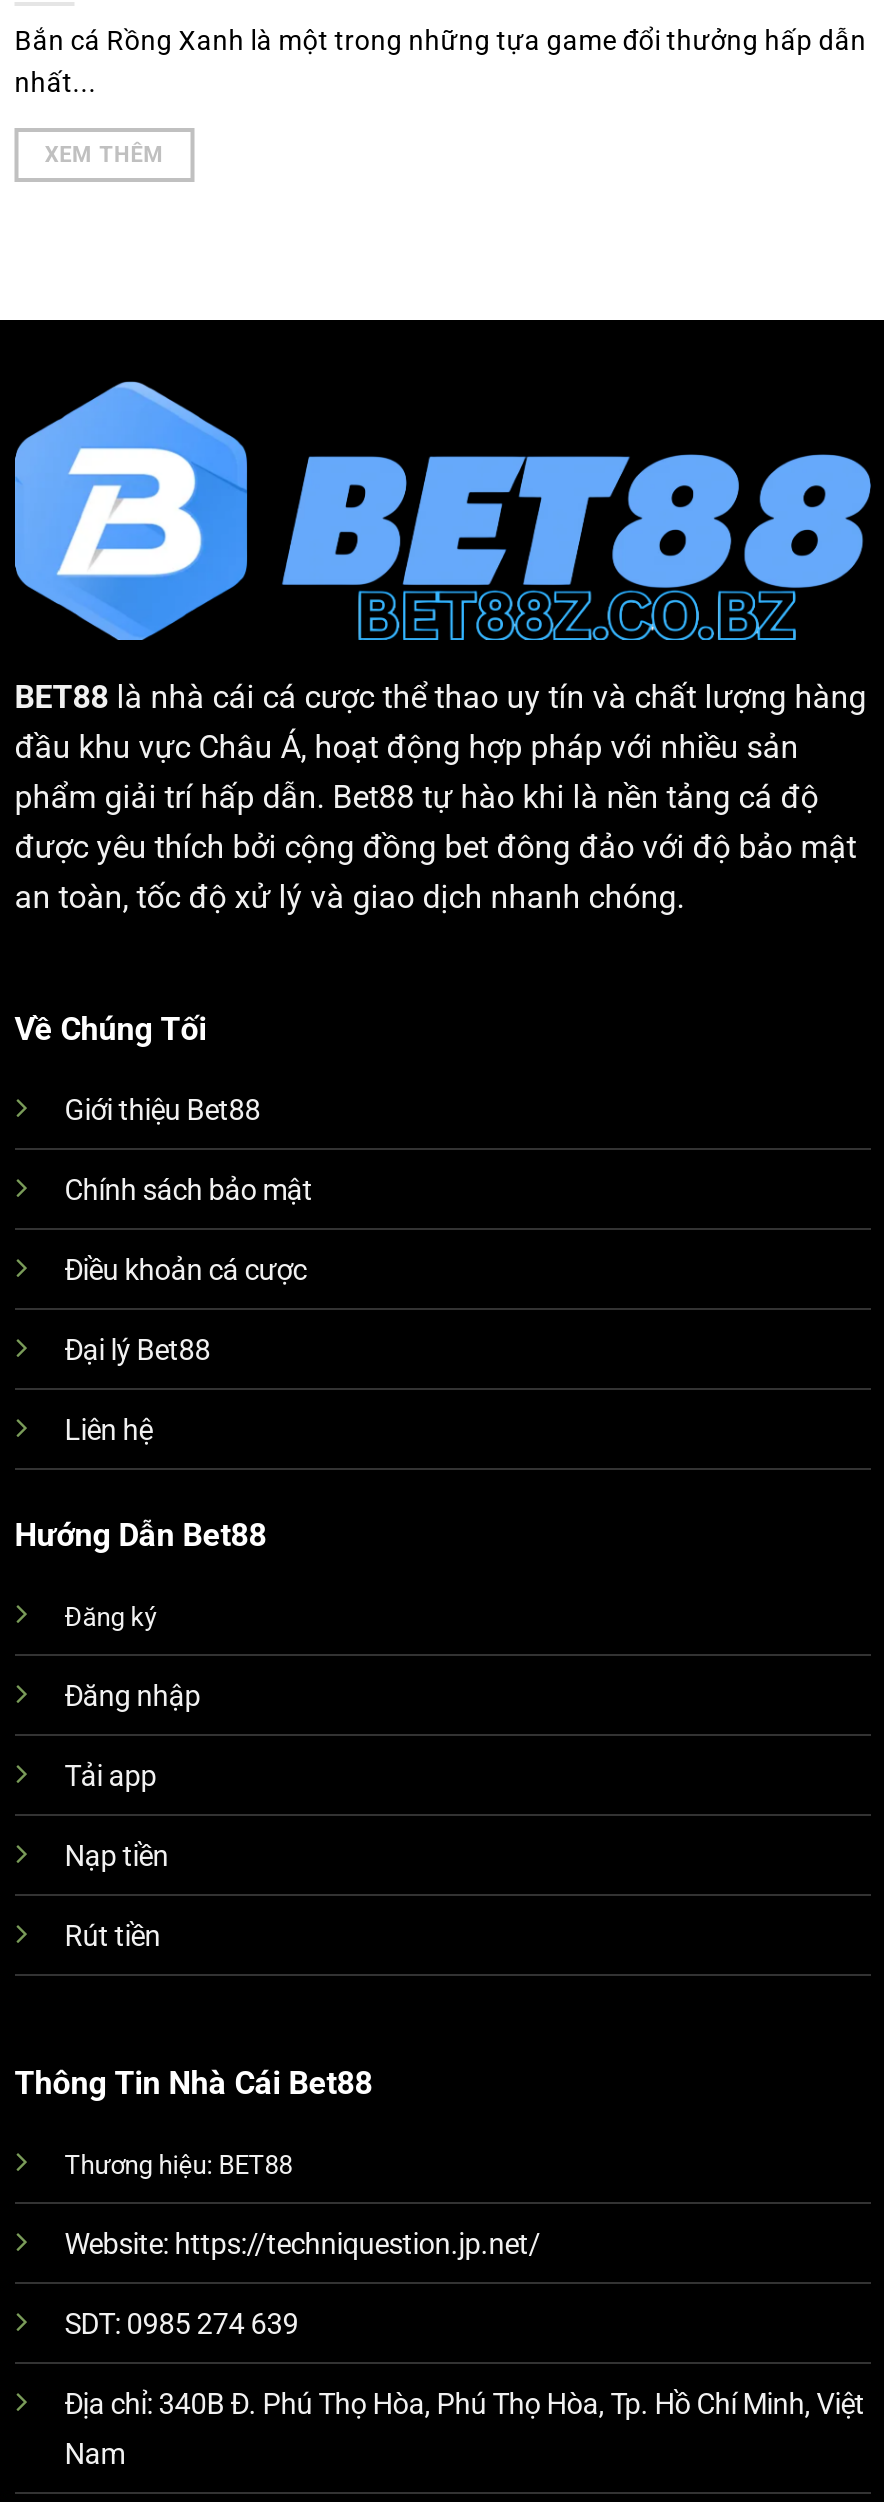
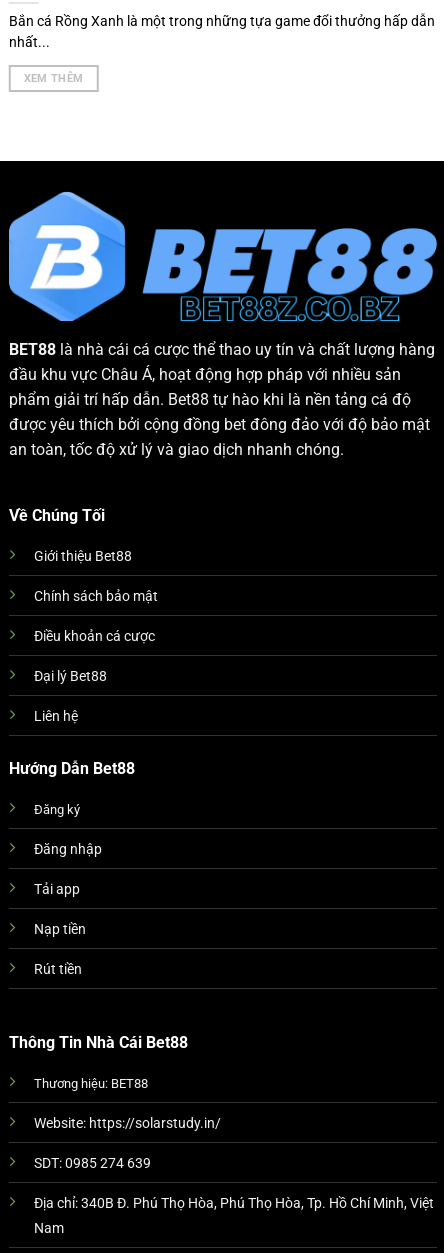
- Website: https://techniquestion.jp.net/
+ Website: https://solarstudy.in/
